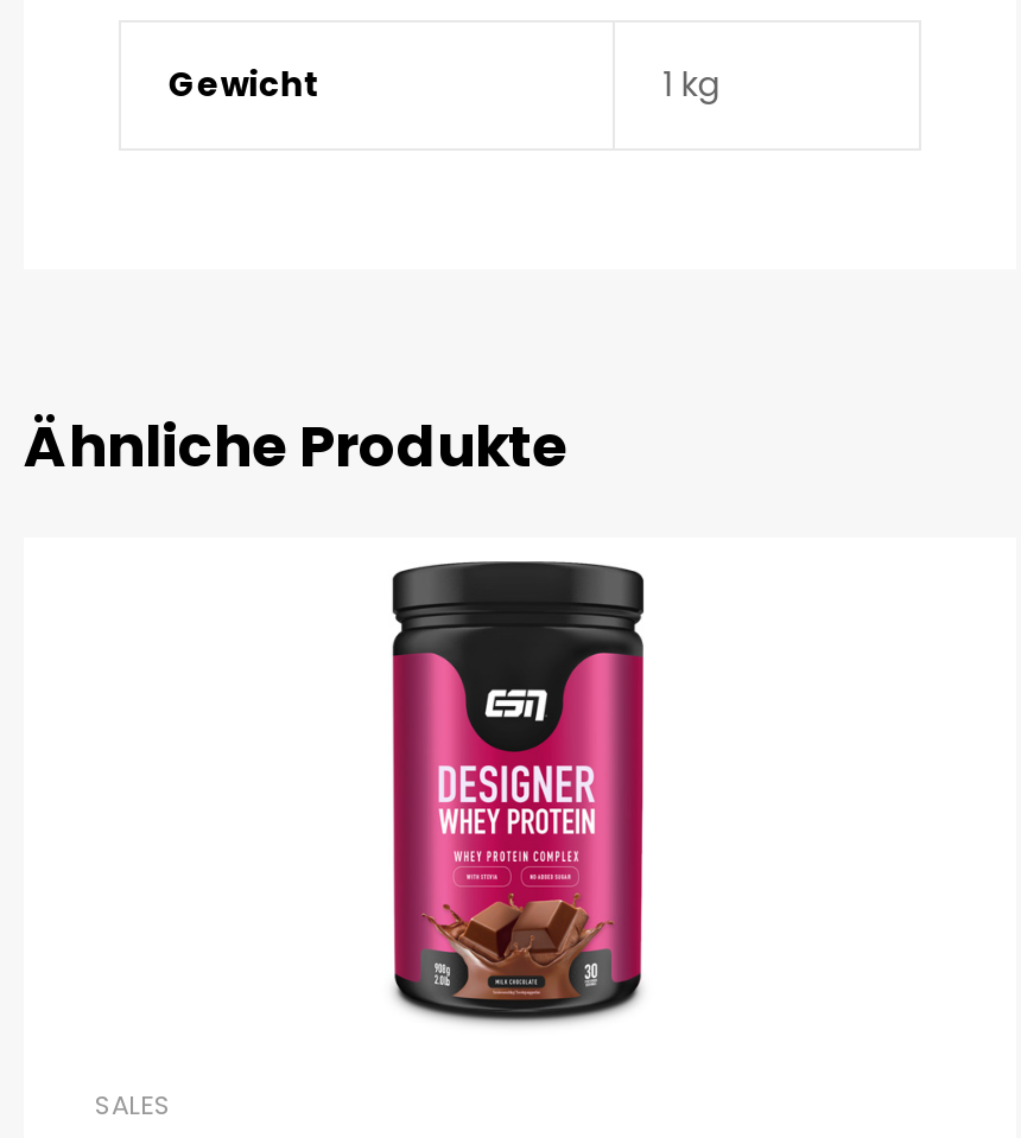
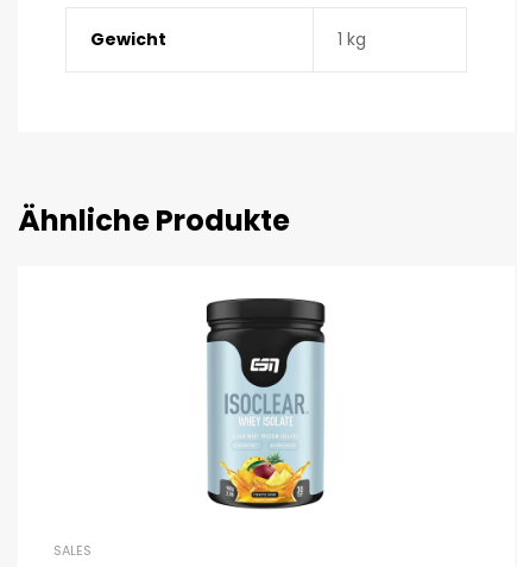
- [image]
+ [image]
